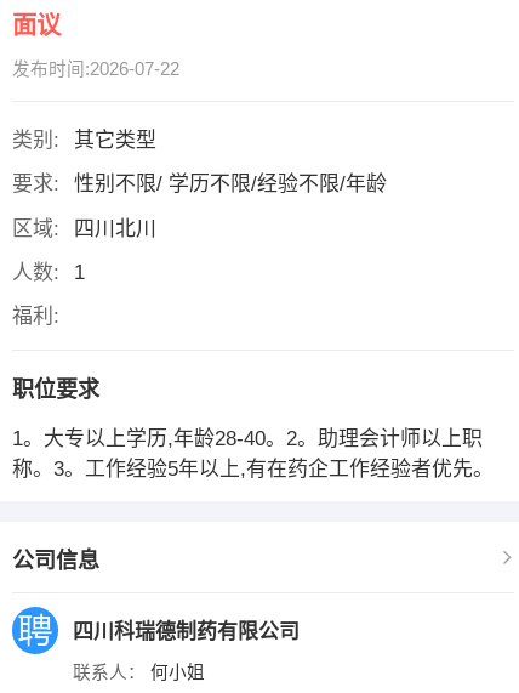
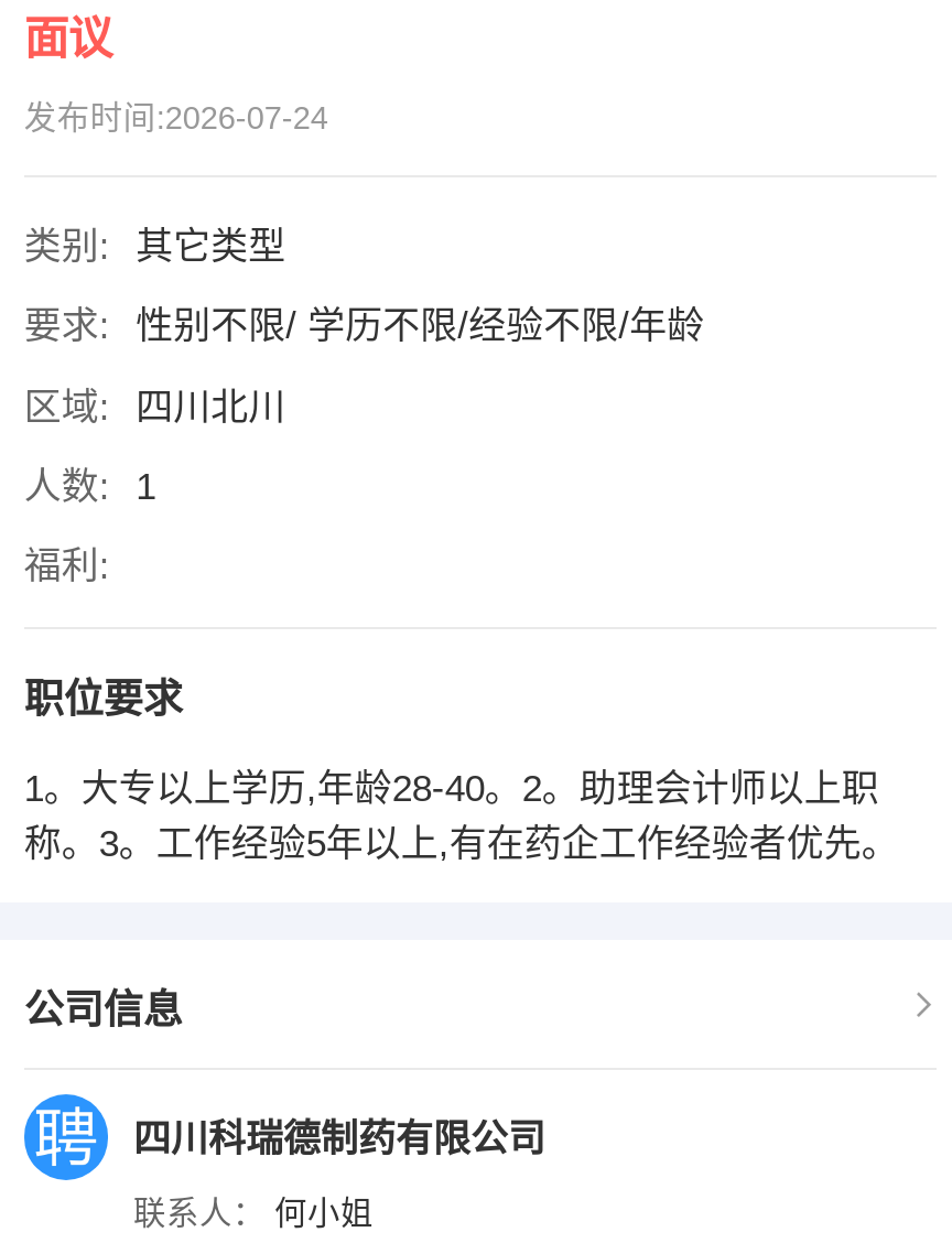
- 发布时间:2026-07-22
+ 发布时间:2026-07-24
